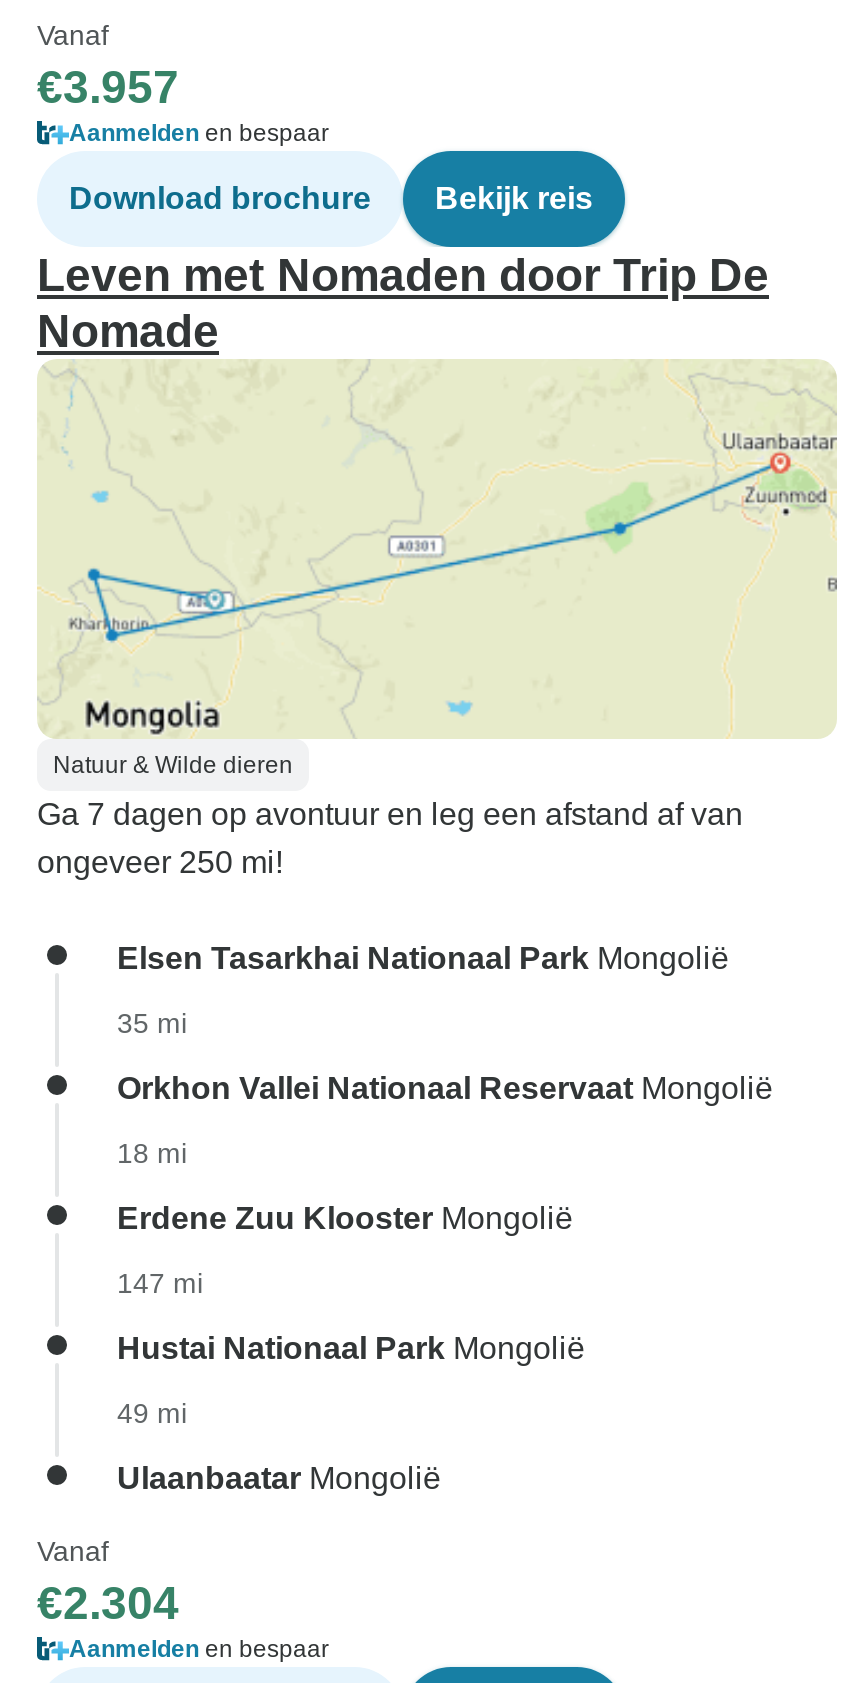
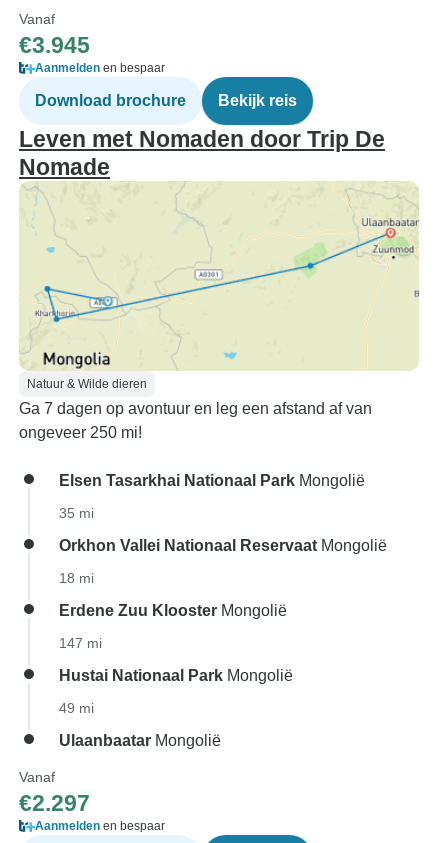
- €3.957
+ €3.945

- €2.304
+ €2.297
